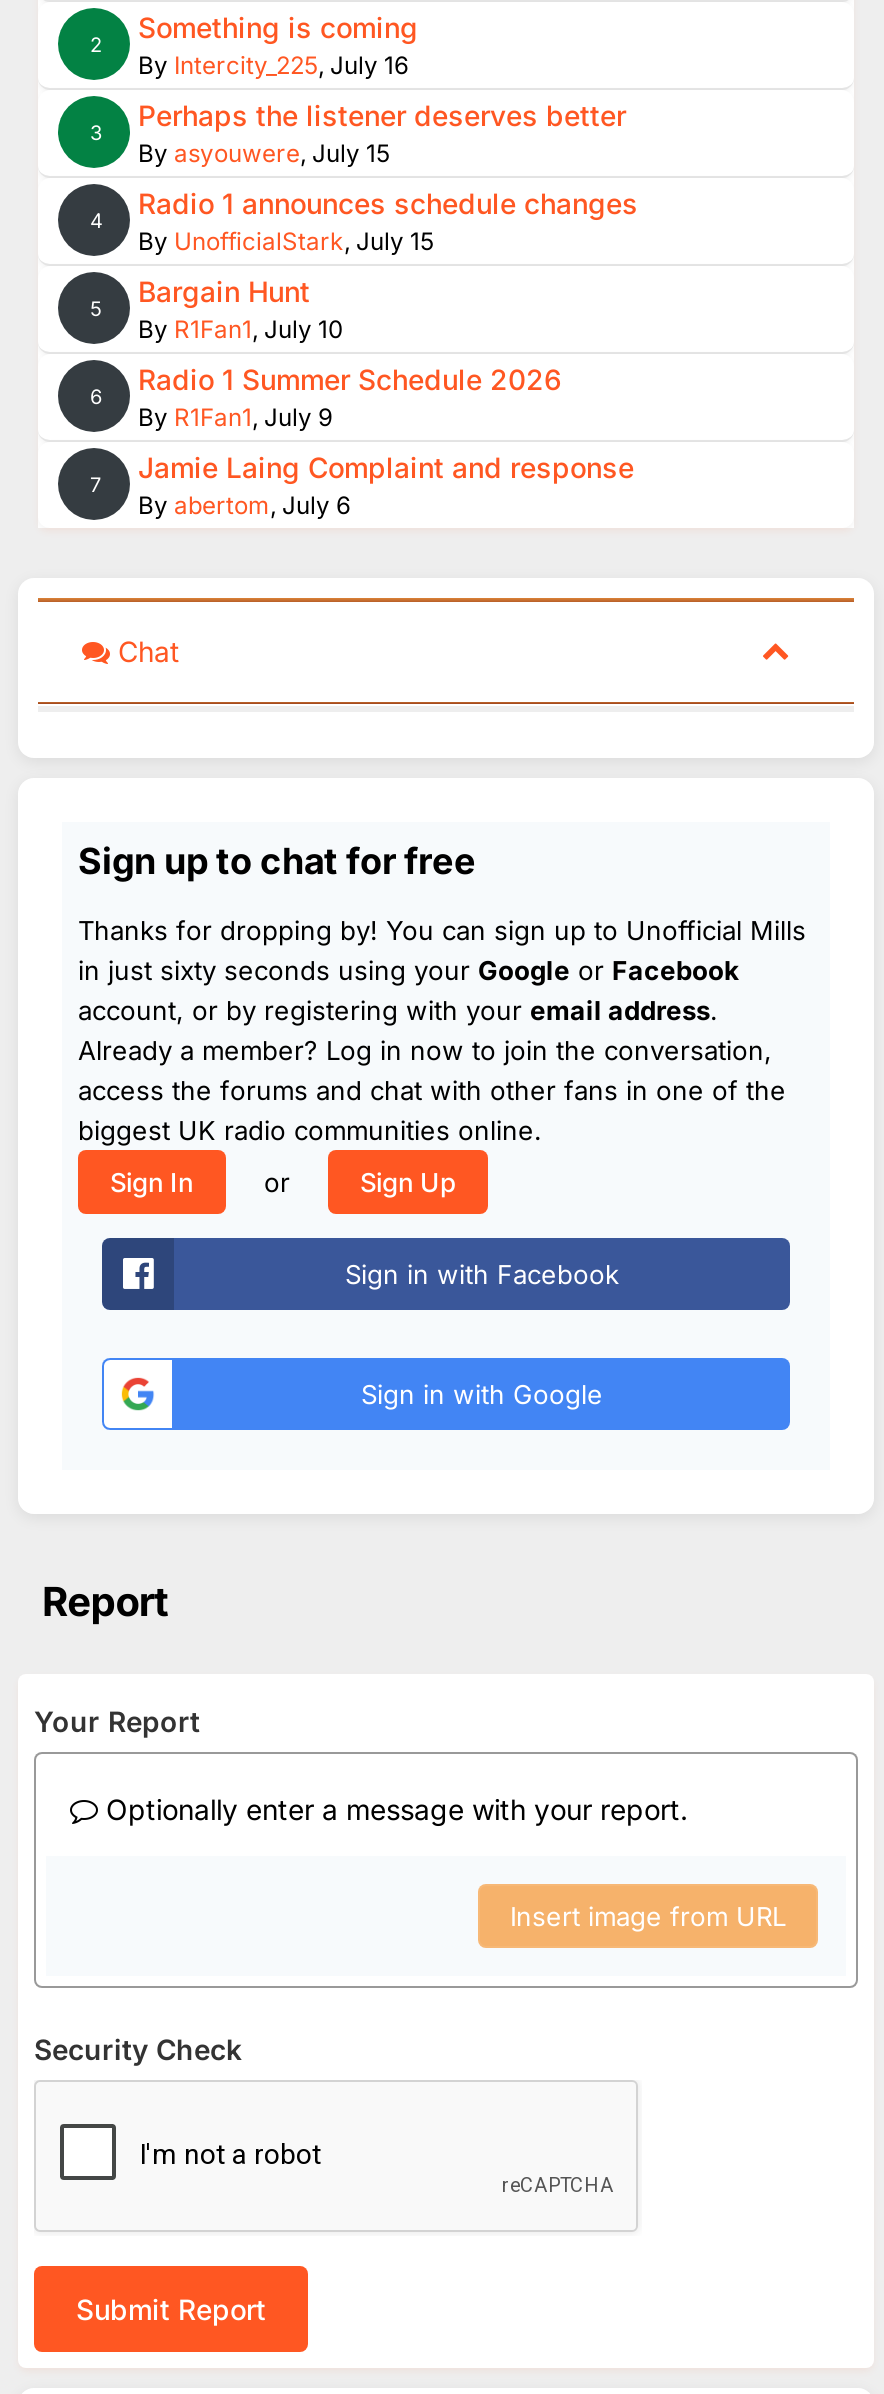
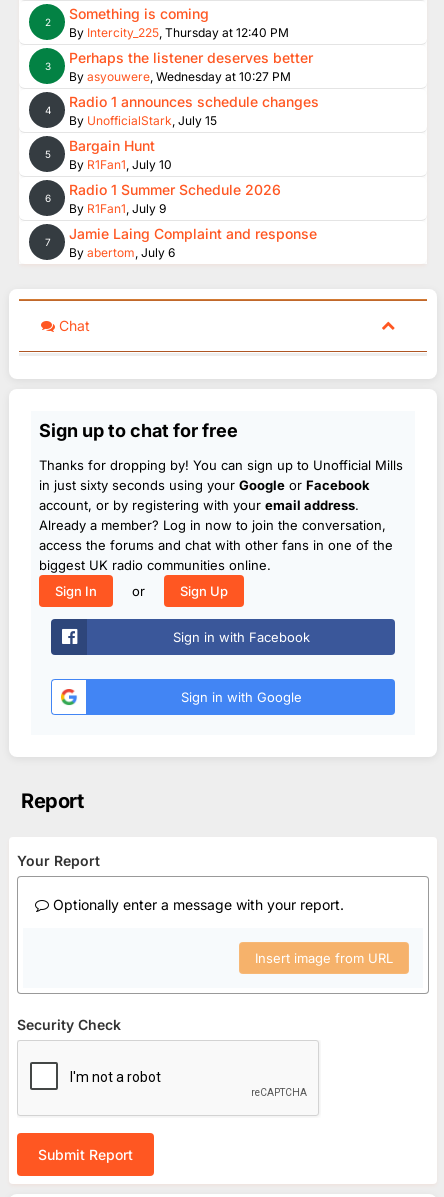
- By Intercity_225, July 16
+ By Intercity_225, Thursday at 12:40 PM

- By asyouwere, July 15
+ By asyouwere, Wednesday at 10:27 PM
